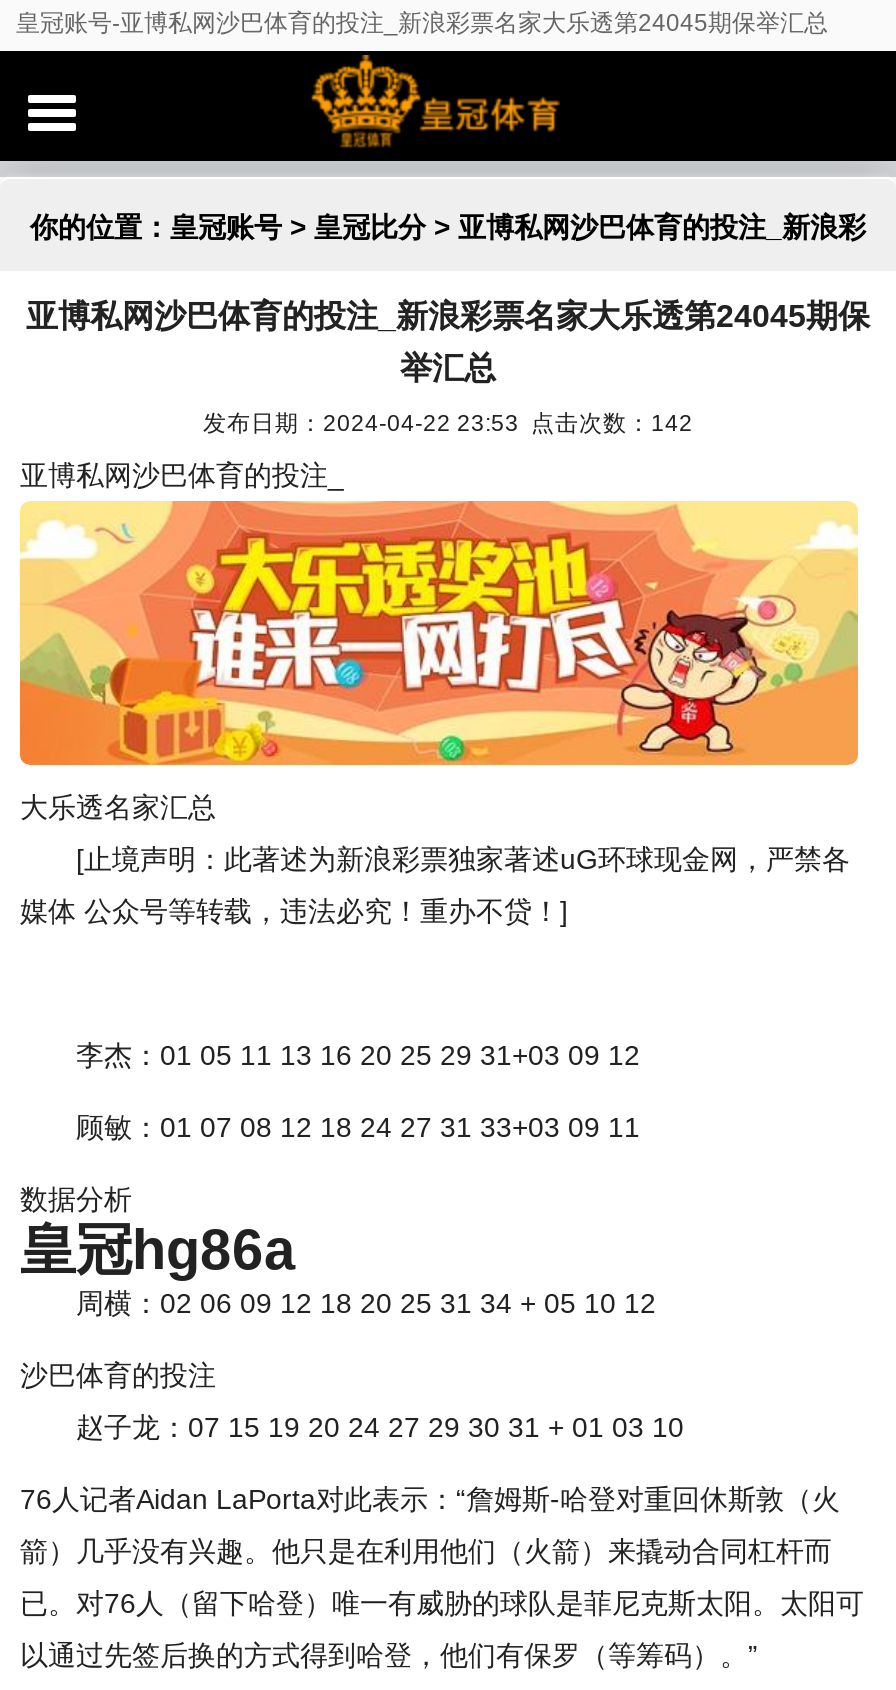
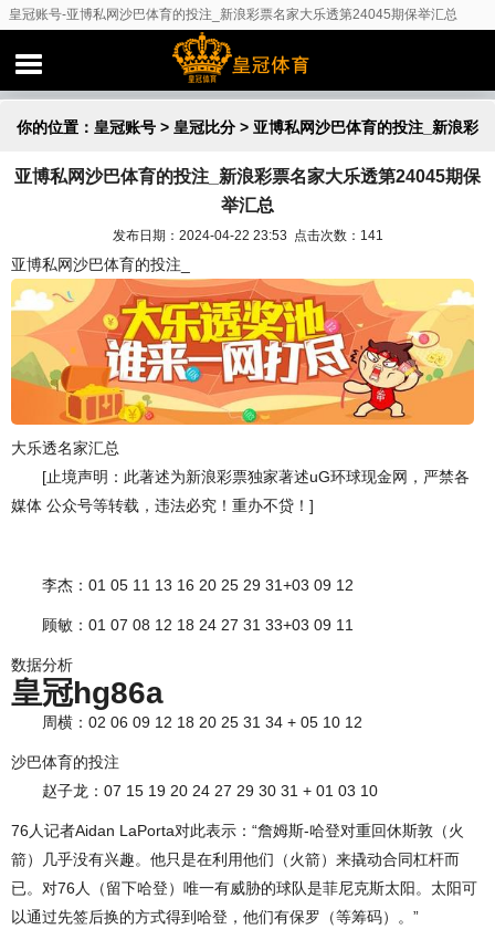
- 发布日期：2024-04-22 23:53 点击次数：142
+ 发布日期：2024-04-22 23:53 点击次数：141
